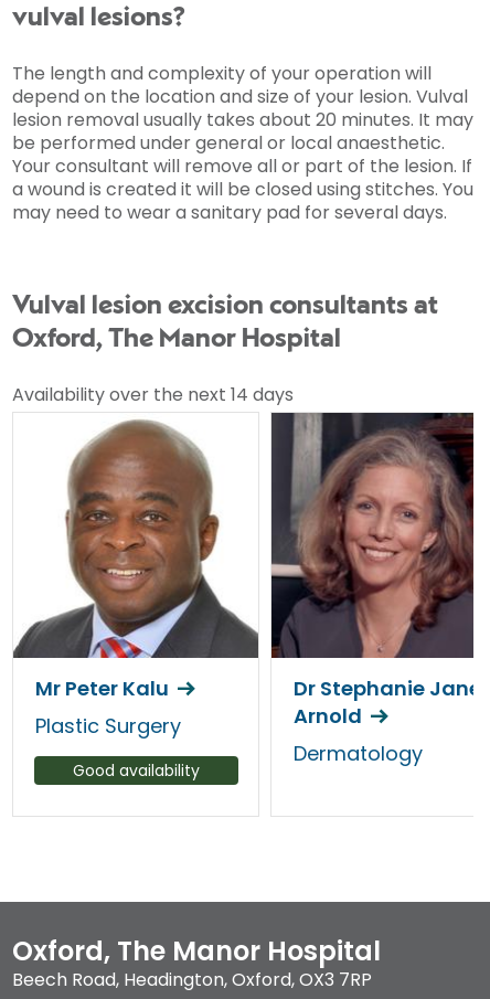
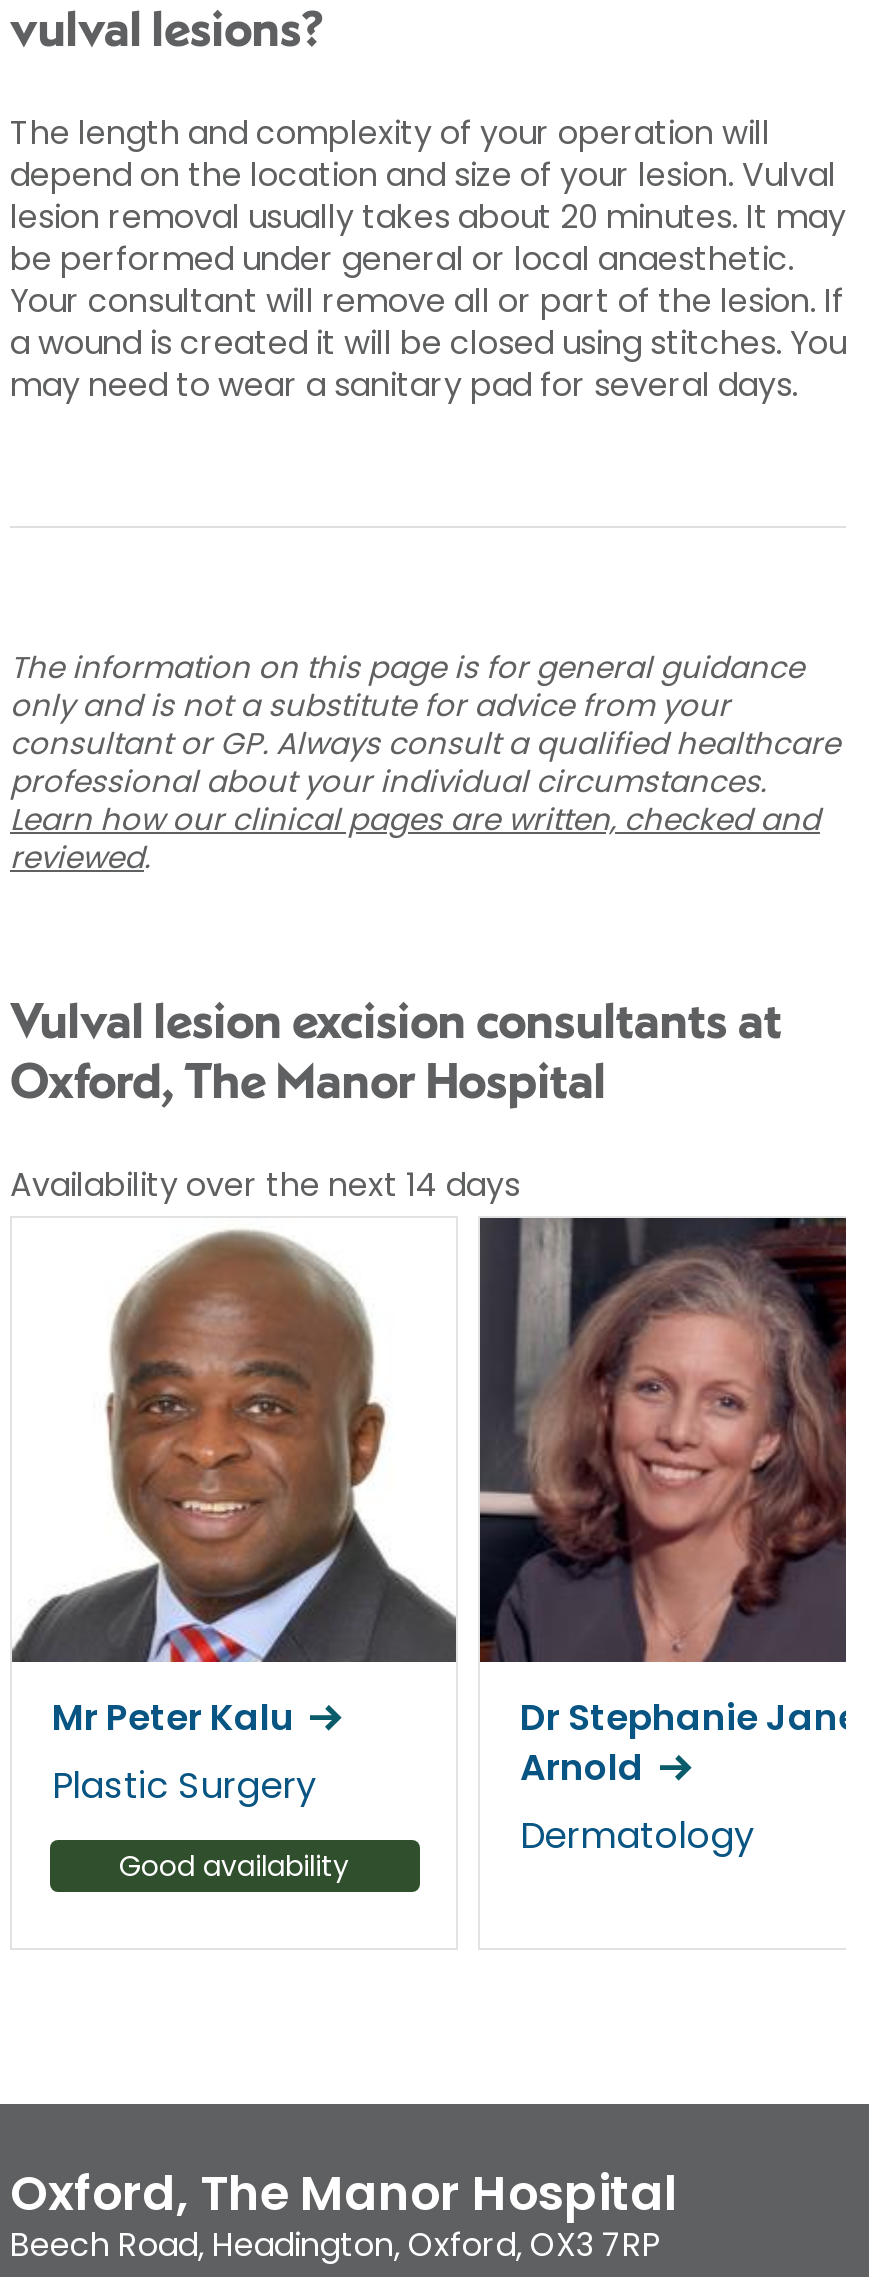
+ The information on this page is for general guidance
+ only and is not a substitute for advice from your
+ consultant or GP. Always consult a qualified healthcare
+ professional about your individual circumstances.
+ Learn how our clinical pages are written, checked and
+ reviewed.
